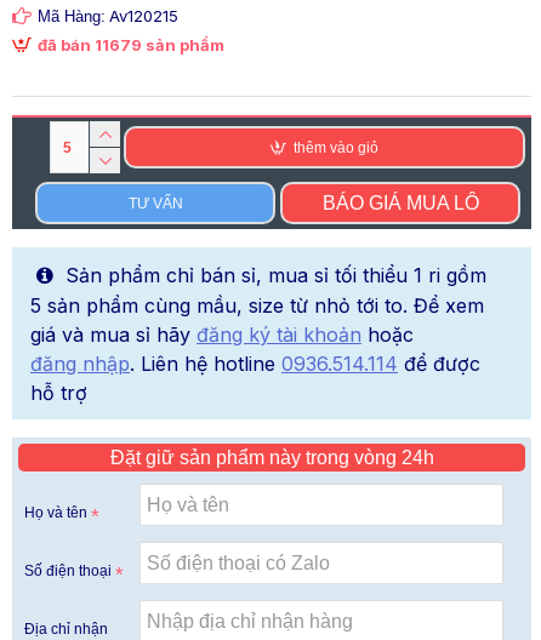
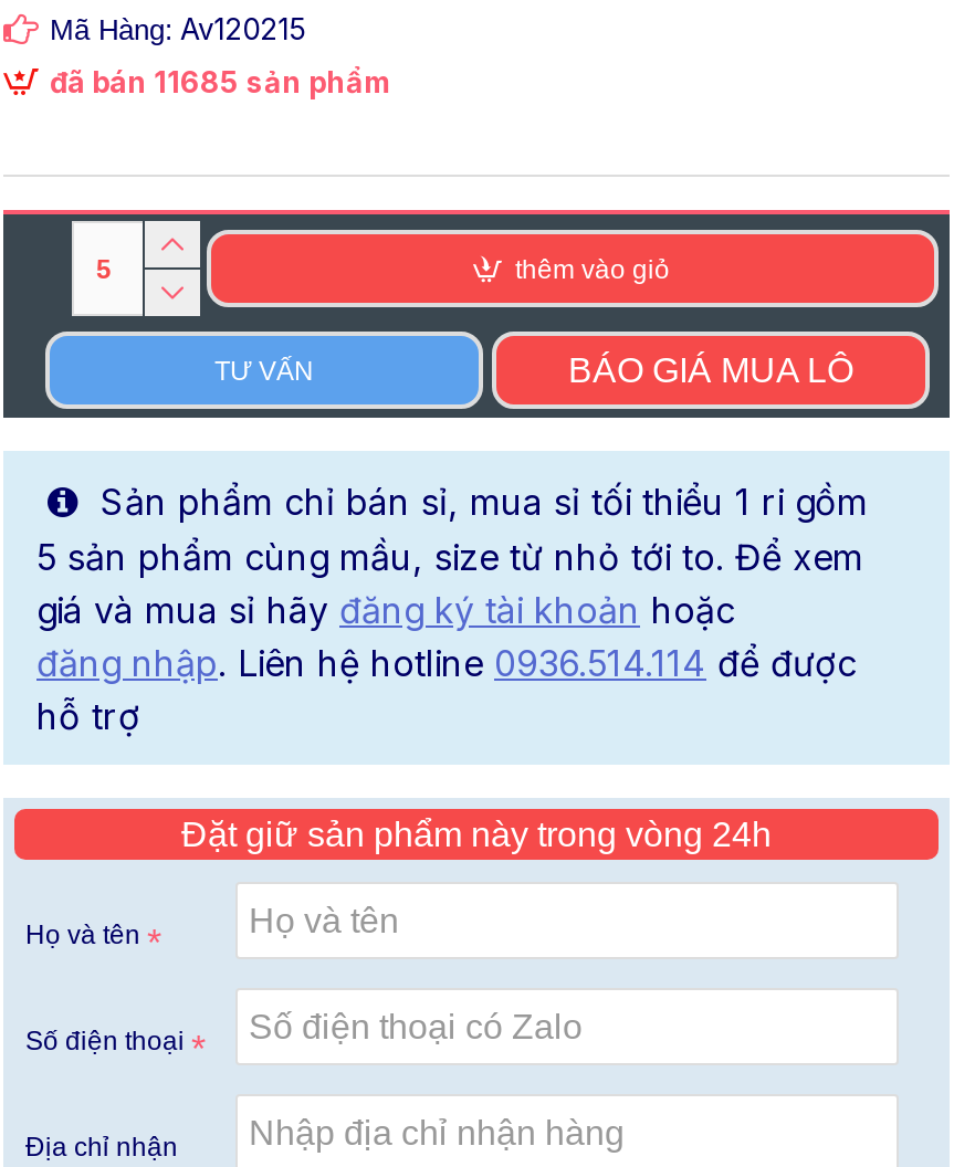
- đã bán 11679 sản phẩm
+ đã bán 11685 sản phẩm
